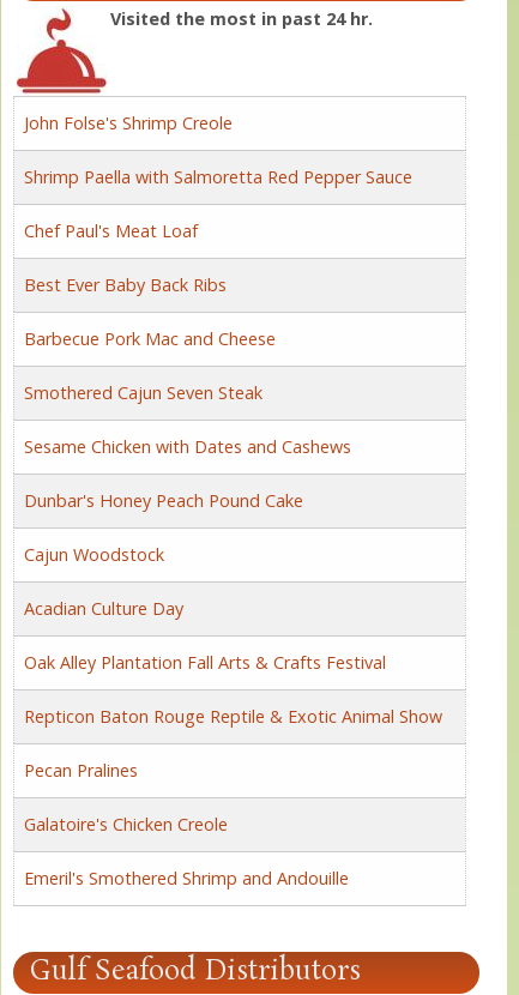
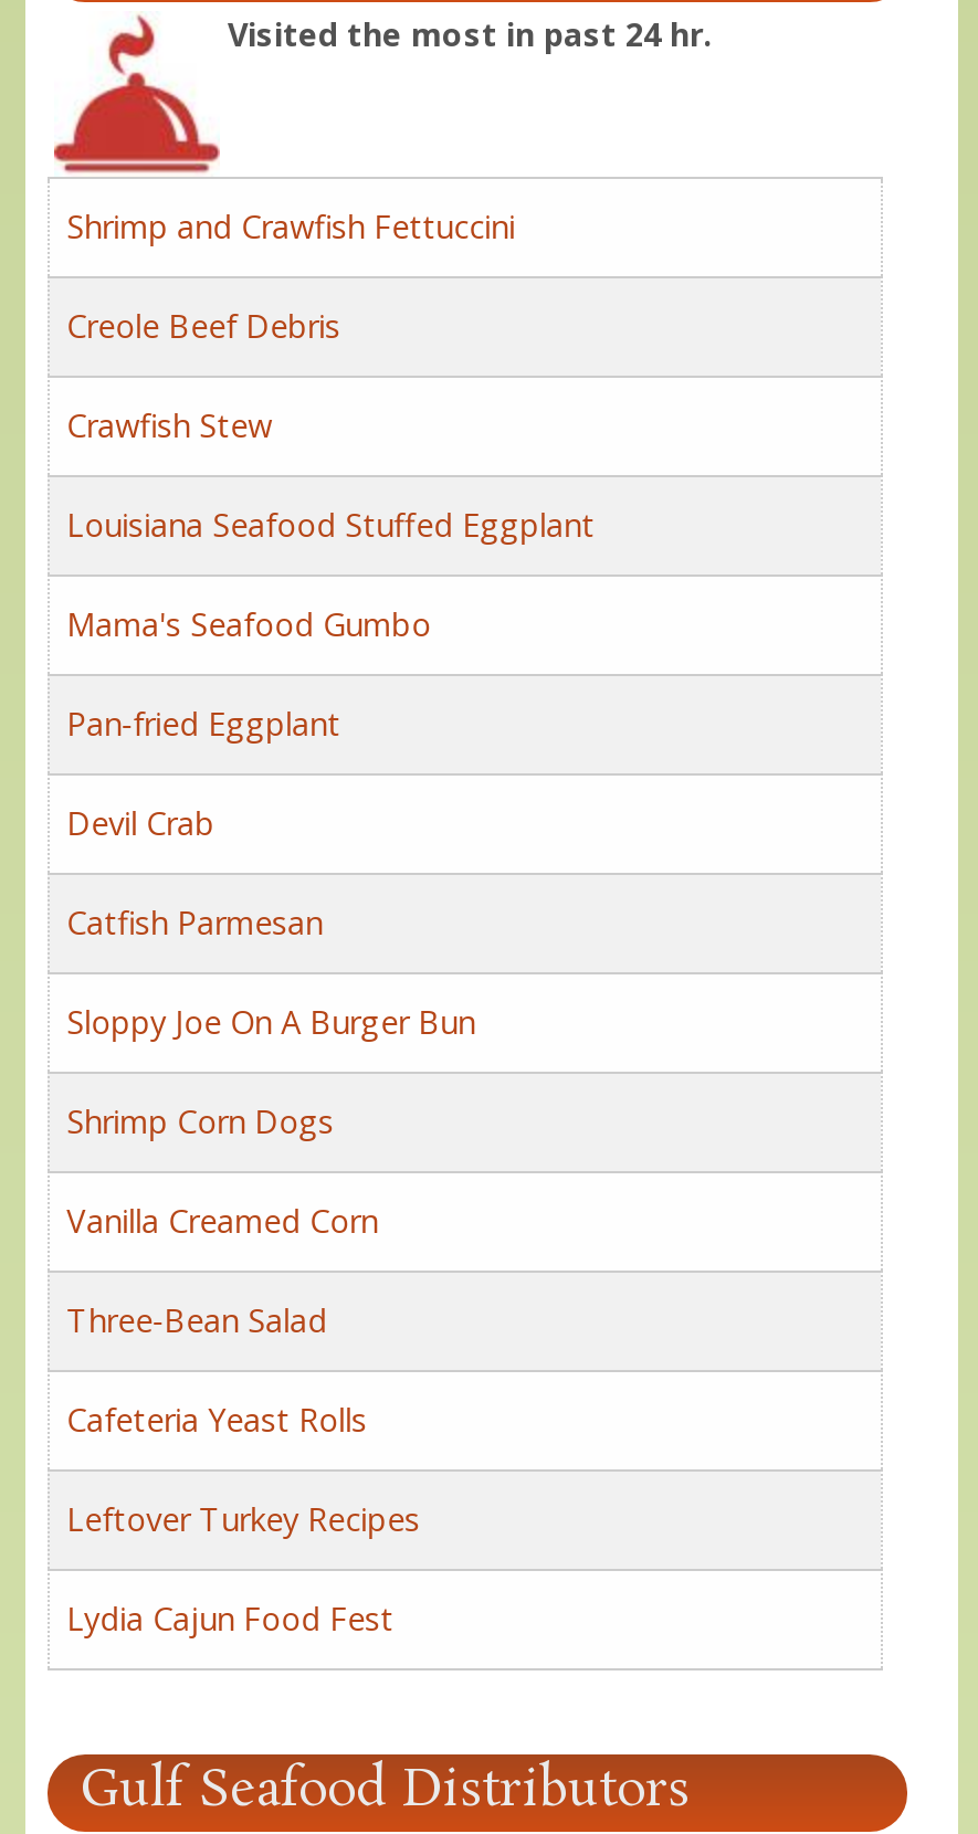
- John Folse's Shrimp Creole
+ Shrimp and Crawfish Fettuccini

- Shrimp Paella with Salmoretta Red Pepper Sauce
+ Creole Beef Debris

- Chef Paul's Meat Loaf
+ Crawfish Stew

- Best Ever Baby Back Ribs
+ Louisiana Seafood Stuffed Eggplant

- Barbecue Pork Mac and Cheese
+ Mama's Seafood Gumbo

- Smothered Cajun Seven Steak
+ Pan-fried Eggplant

- Sesame Chicken with Dates and Cashews
+ Devil Crab

- Dunbar's Honey Peach Pound Cake
+ Catfish Parmesan

- Cajun Woodstock
+ Sloppy Joe On A Burger Bun

- Acadian Culture Day
+ Shrimp Corn Dogs

- Oak Alley Plantation Fall Arts & Crafts Festival
+ Vanilla Creamed Corn

- Repticon Baton Rouge Reptile & Exotic Animal Show
+ Three-Bean Salad

- Pecan Pralines
+ Cafeteria Yeast Rolls

- Galatoire's Chicken Creole
+ Leftover Turkey Recipes

- Emeril's Smothered Shrimp and Andouille
+ Lydia Cajun Food Fest
